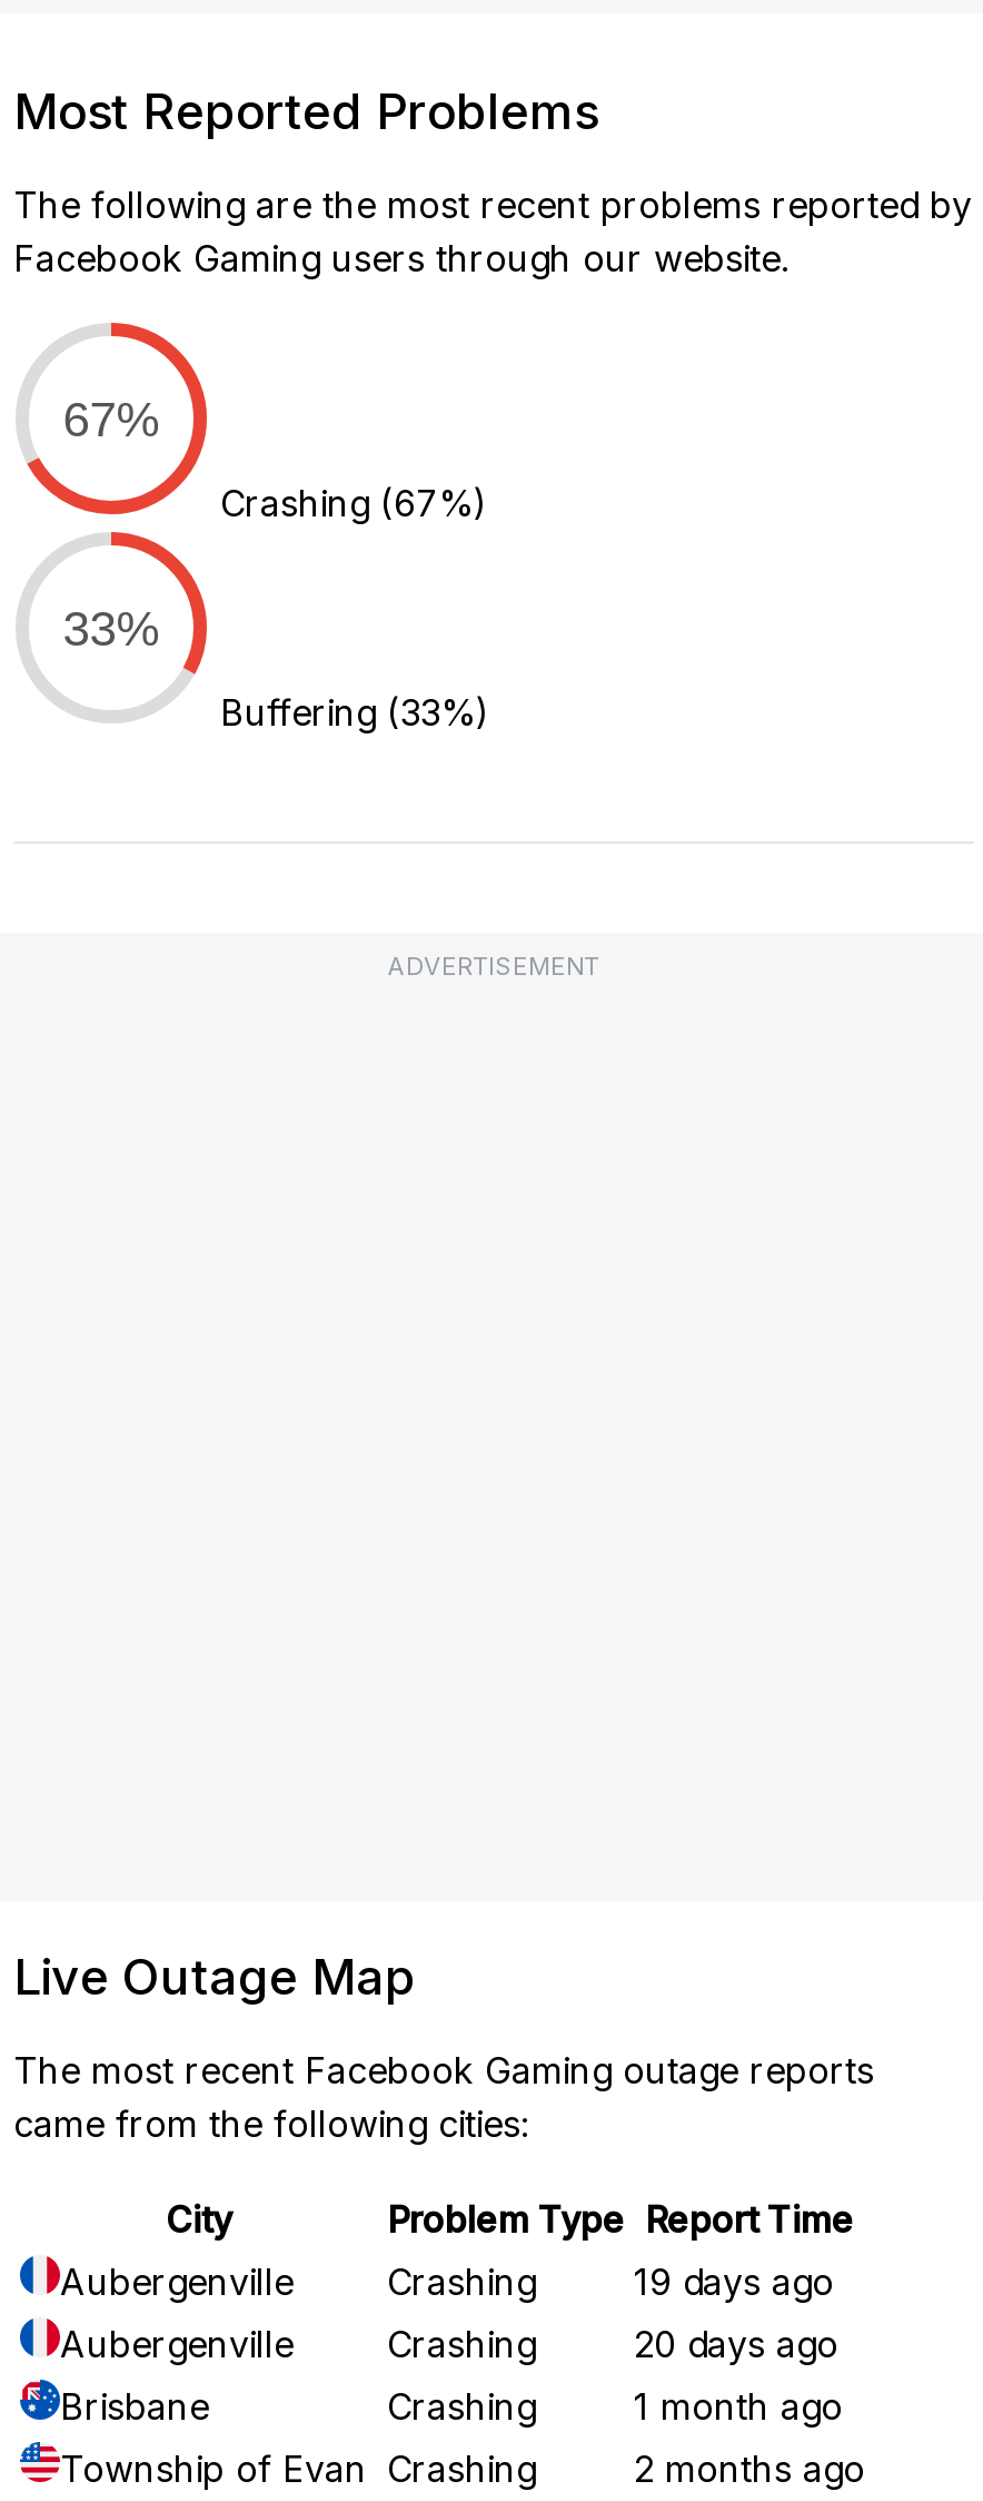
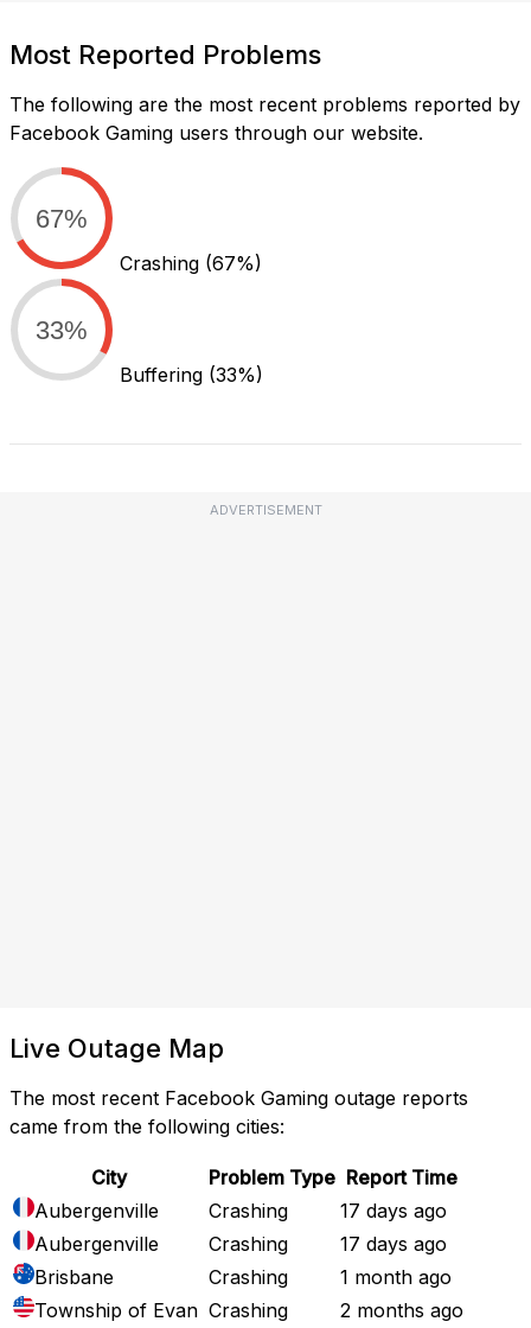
- 19 days ago
+ 17 days ago

- 20 days ago
+ 17 days ago
